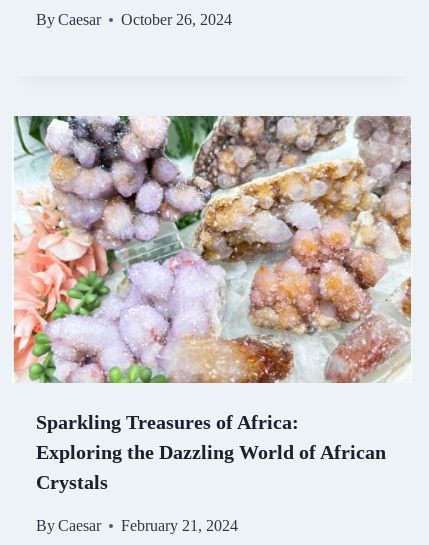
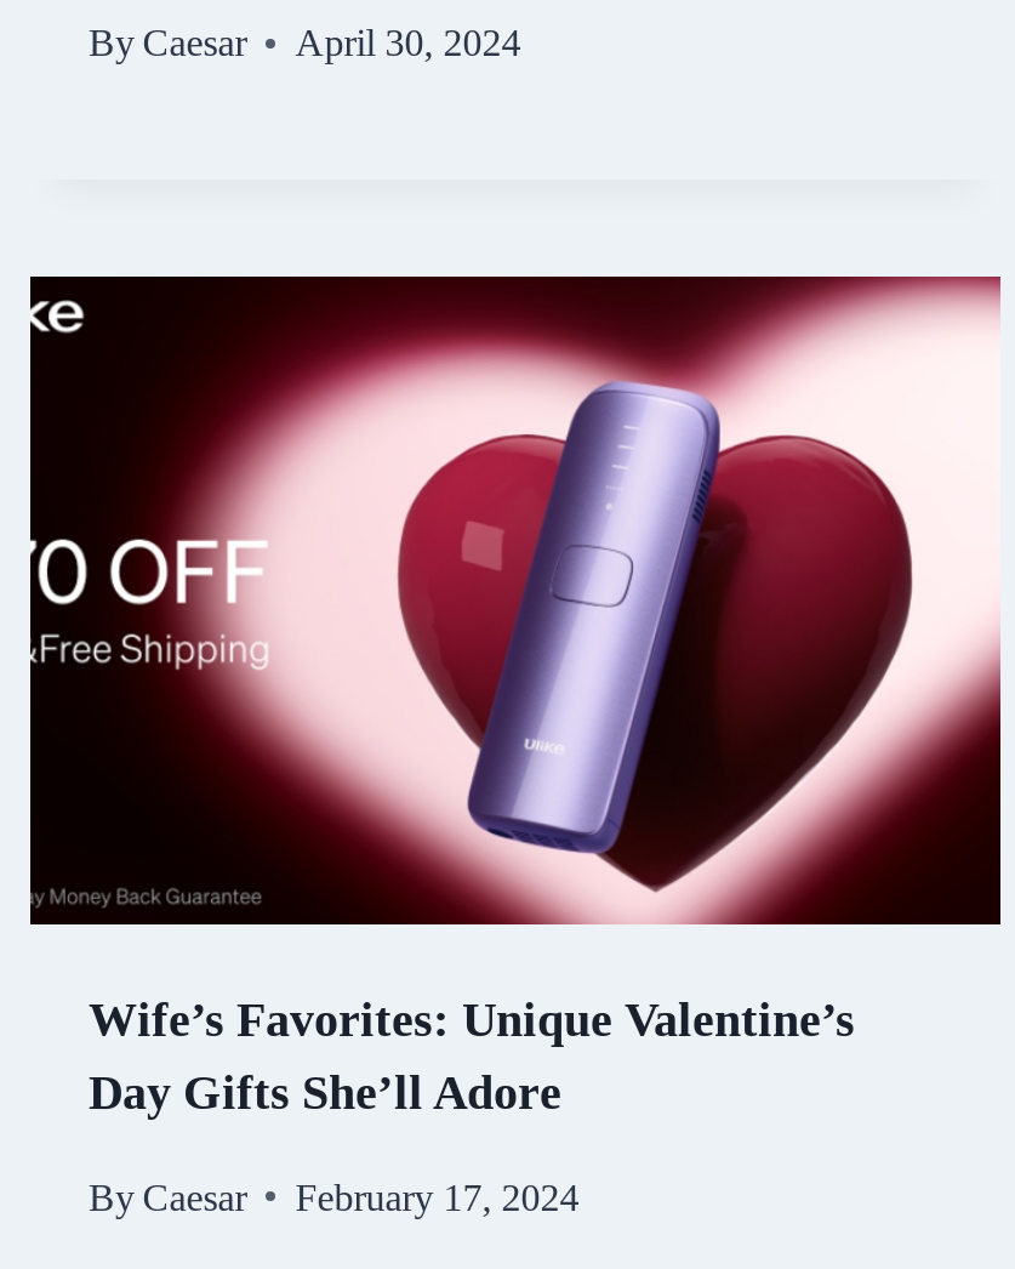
- By Caesar October 26, 2024
+ By Caesar April 30, 2024

- [image]
- Sparkling Treasures of Africa:
- Exploring the Dazzling World of African
- Crystals
+ [image]
+ Wife’s Favorites: Unique Valentine’s
+ Day Gifts She’ll Adore

- By Caesar February 21, 2024
+ By Caesar February 17, 2024
